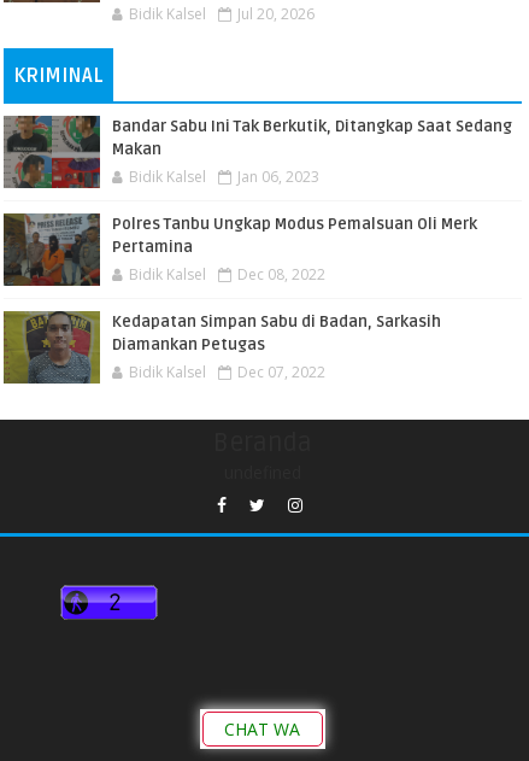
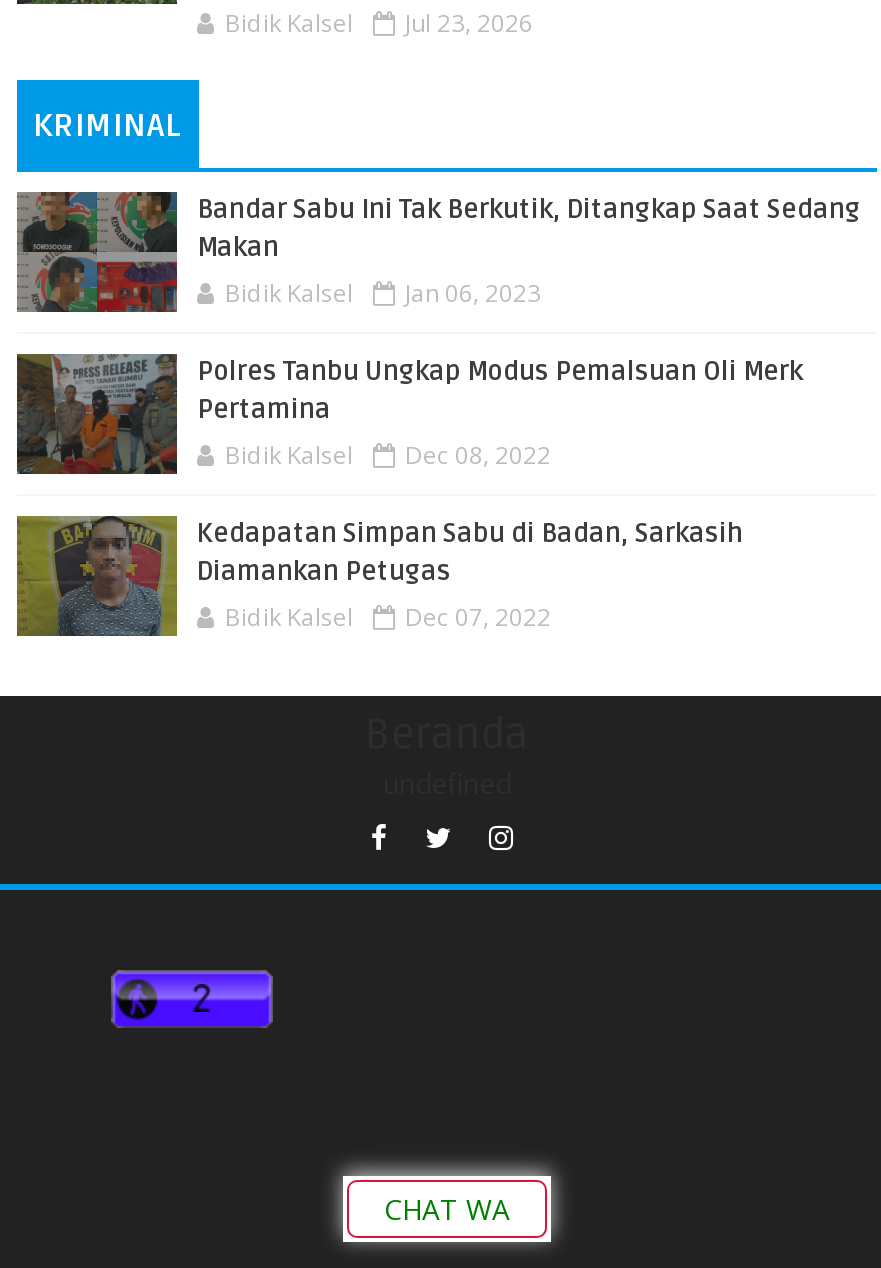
- Bidik Kalsel Jul 20, 2026
+ Bidik Kalsel Jul 23, 2026
